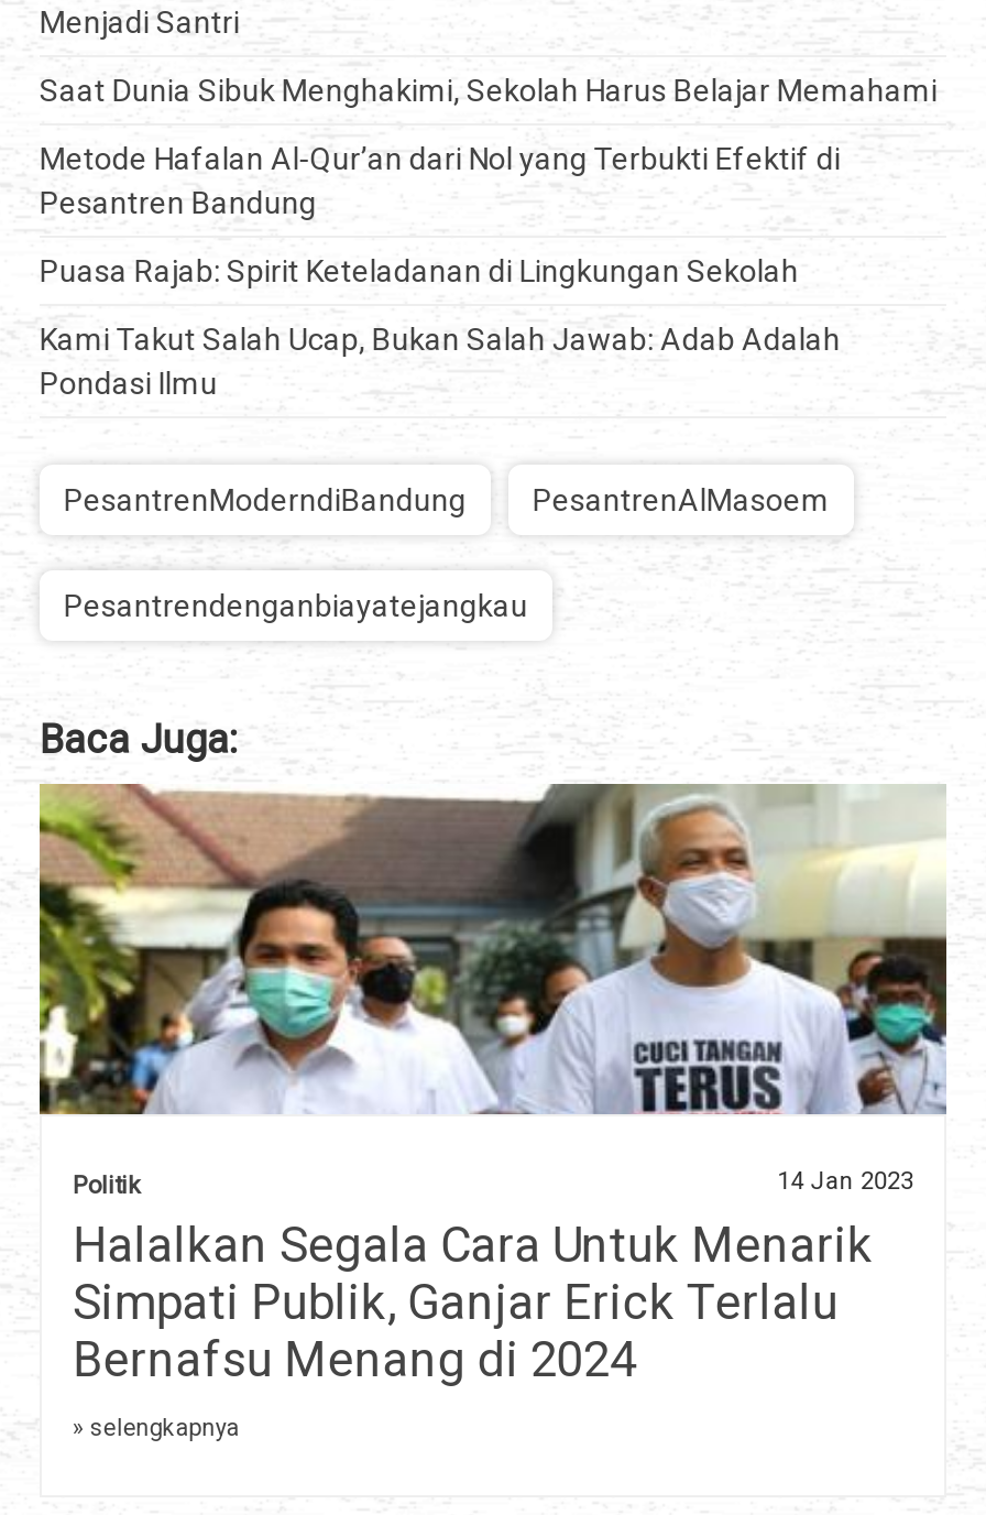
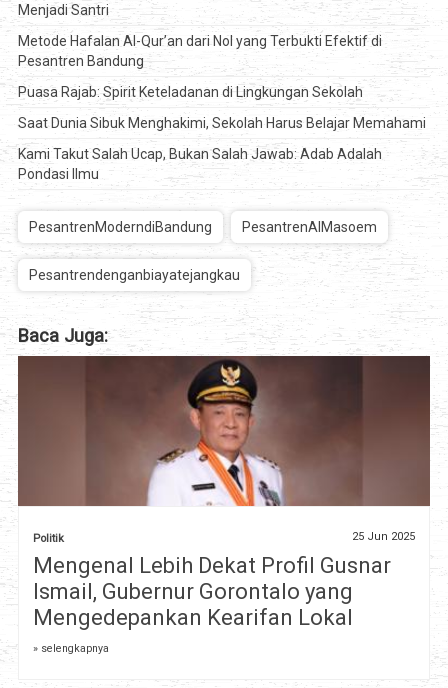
moved down: Saat Dunia Sibuk Menghakimi, Sekolah Harus Belajar Memahami

moved up: Metode Hafalan Al-Qur’an dari Nol yang Terbukti Efektif di | Pesantren Bandung | Puasa Rajab: Spirit Keteladanan di Lingkungan Sekolah

- [image]
- 14 Jan 2023
- Halalkan Segala Cara Untuk Menarik
- Simpati Publik, Ganjar Erick Terlalu
- Bernafsu Menang di 2024
+ [image]
+ 25 Jun 2025
+ Mengenal Lebih Dekat Profil Gusnar
+ Ismail, Gubernur Gorontalo yang
+ Mengedepankan Kearifan Lokal
